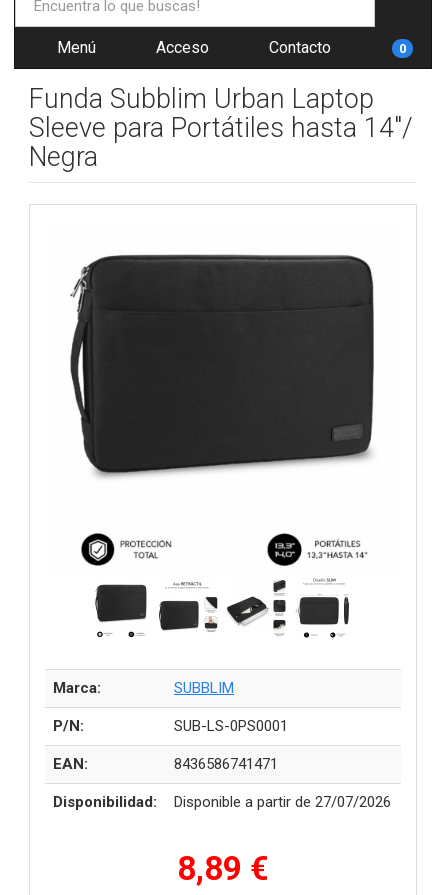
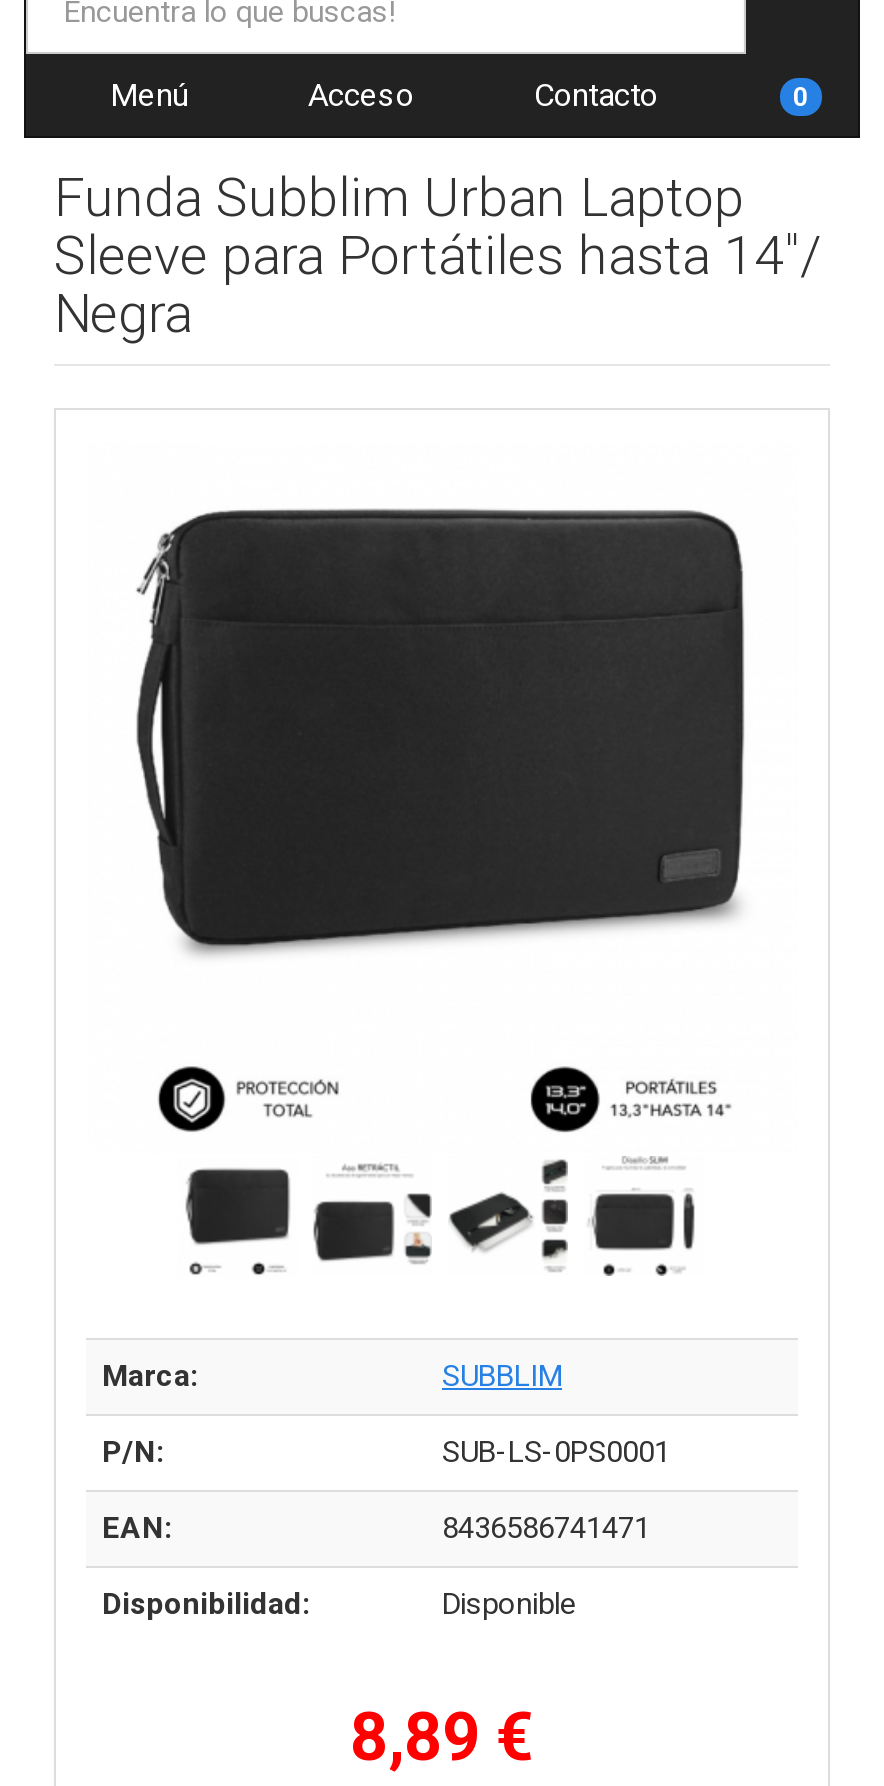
- Disponible a partir de 27/07/2026
+ Disponible
